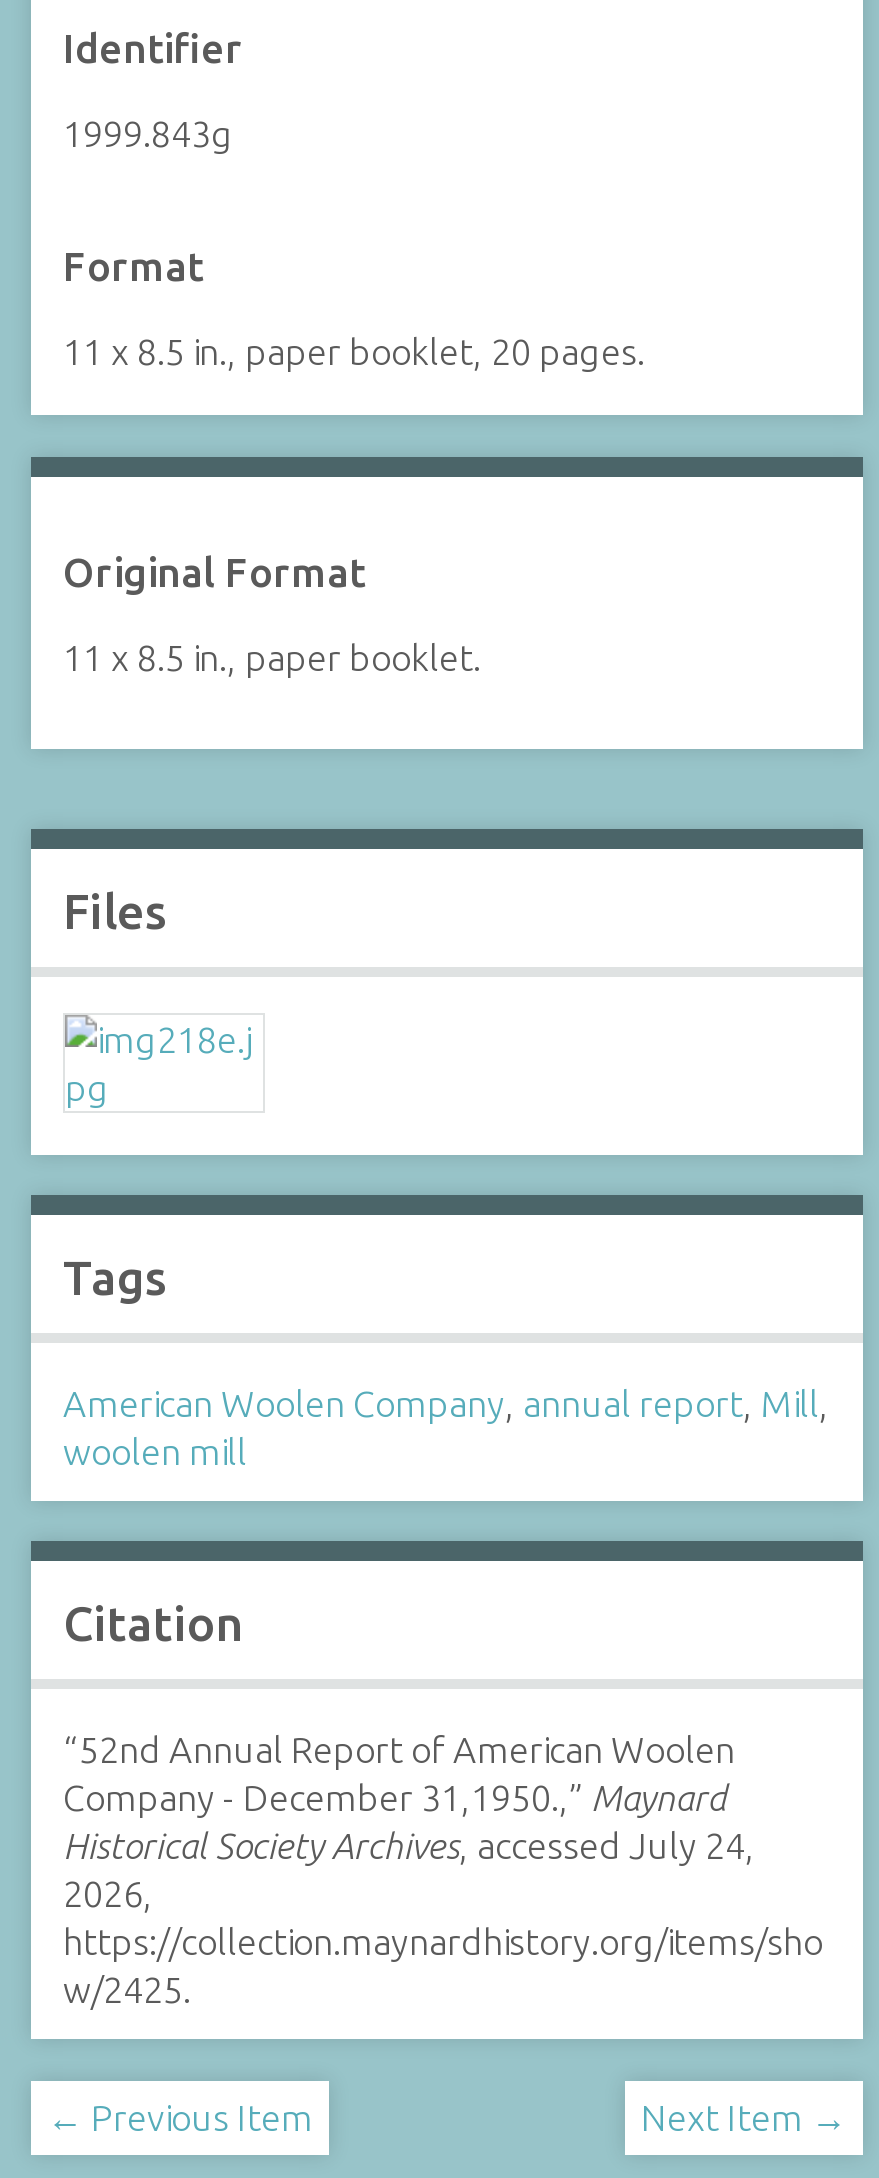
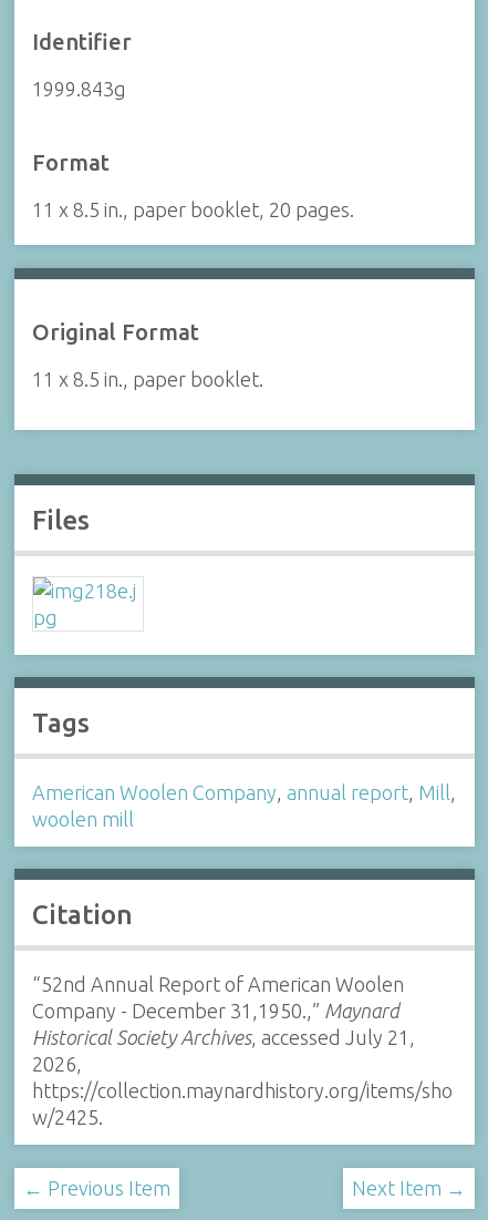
- Historical Society Archives, accessed July 24,
+ Historical Society Archives, accessed July 21,
